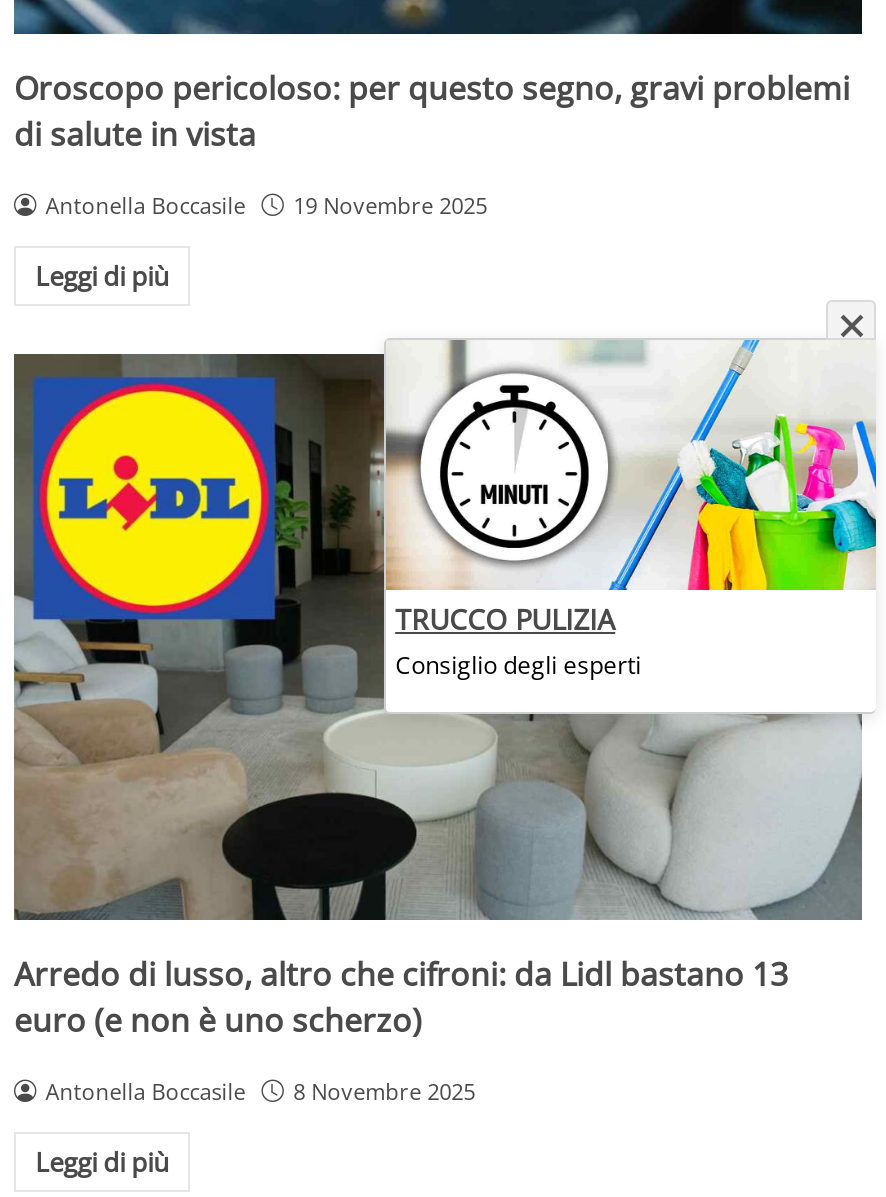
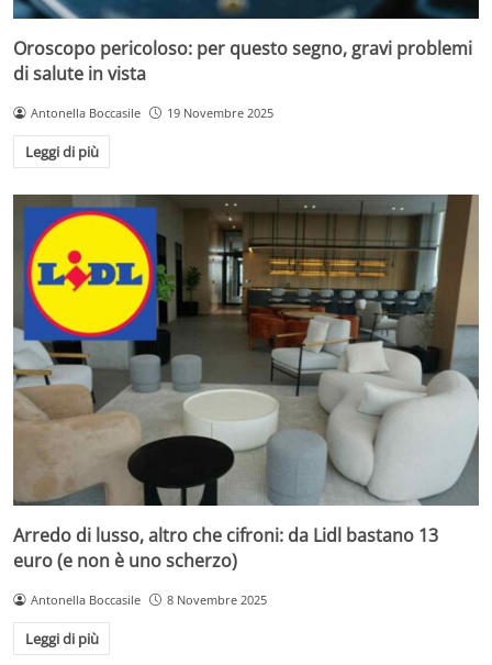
- [image]
+ [image]

- TRUCCO PULIZIA
- Consiglio degli esperti
